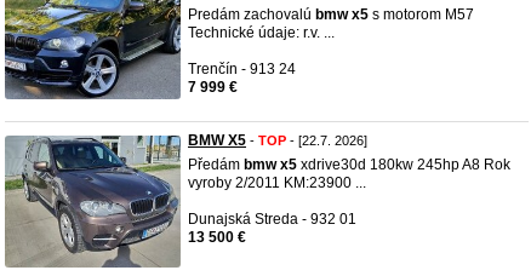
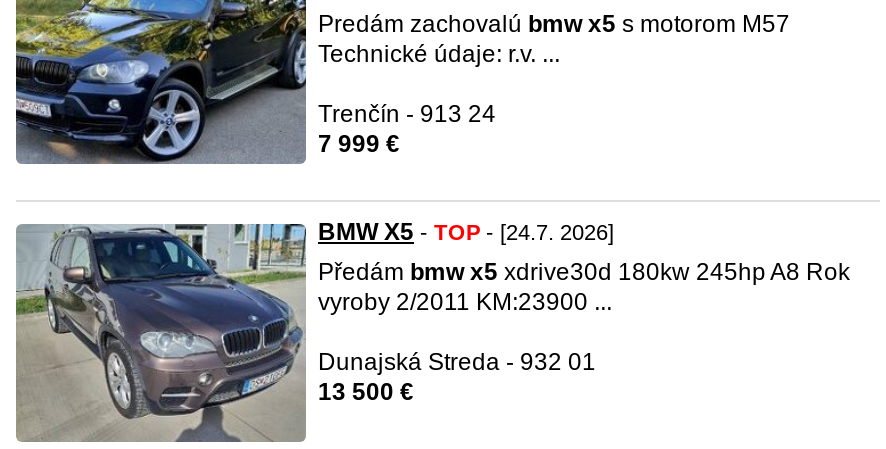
- BMW X5 - TOP - [22.7. 2026]
+ BMW X5 - TOP - [24.7. 2026]
